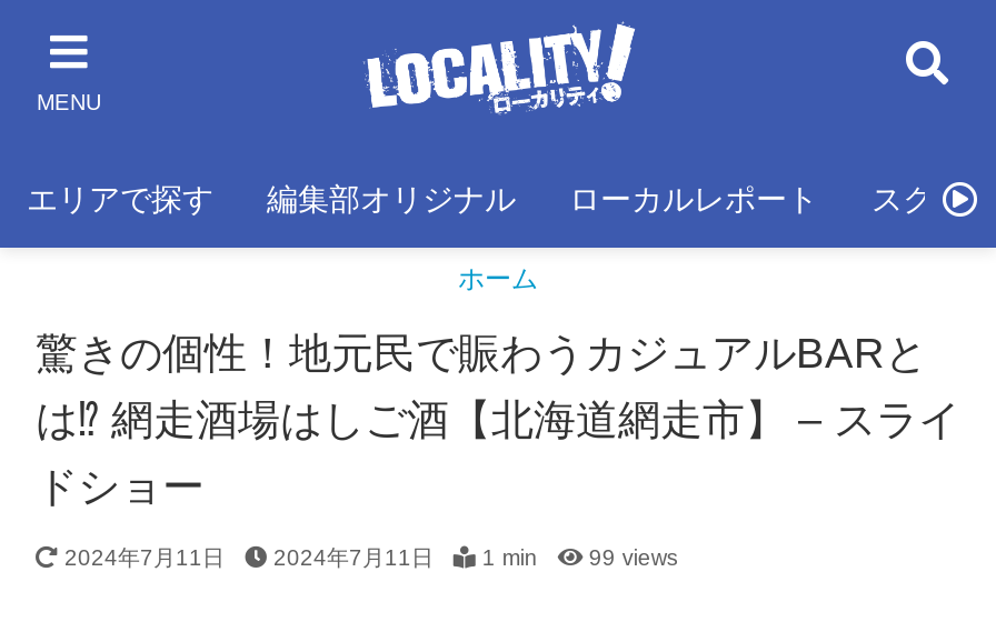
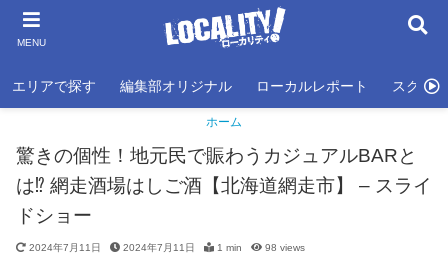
- 99 views
+ 98 views
